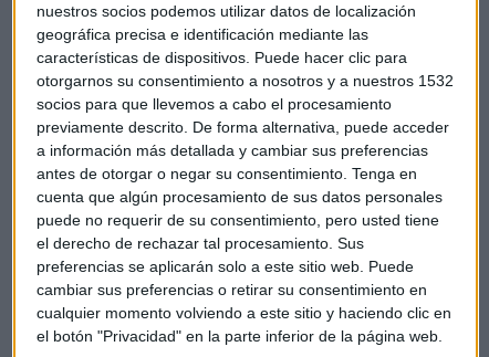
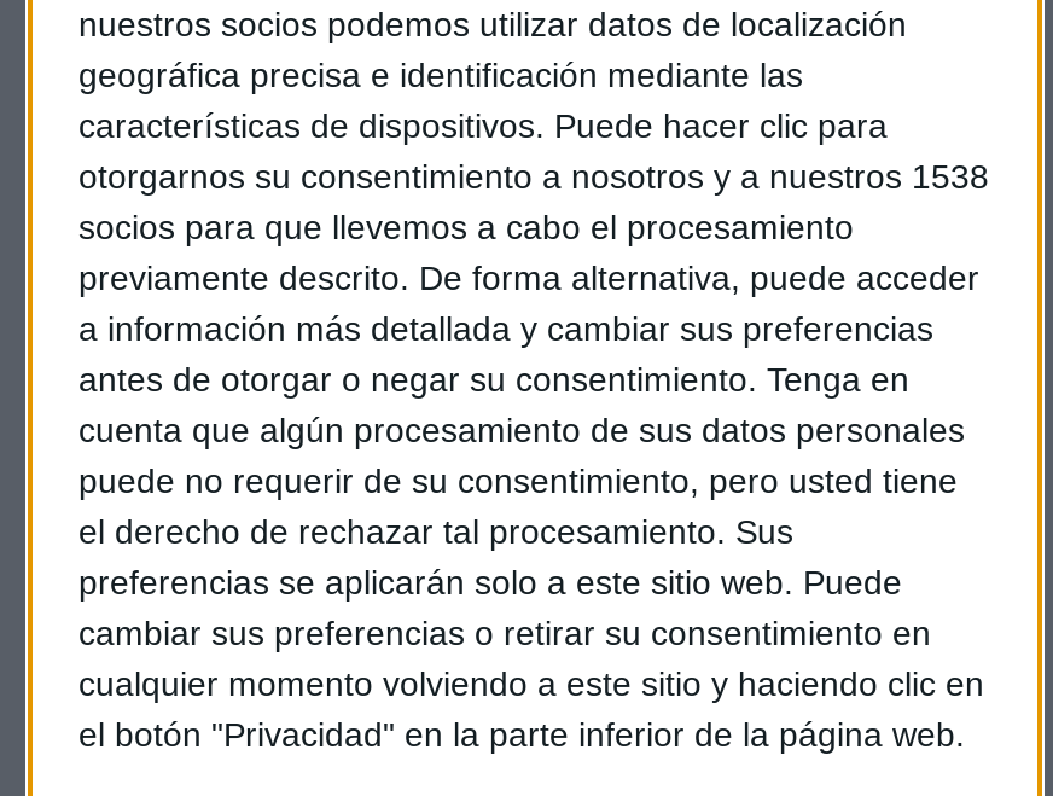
- otorgarnos su consentimiento a nosotros y a nuestros 1532
+ otorgarnos su consentimiento a nosotros y a nuestros 1538
